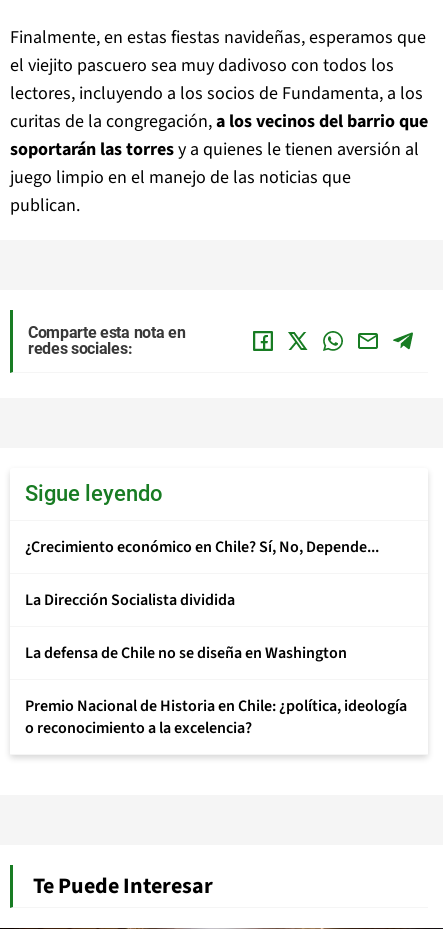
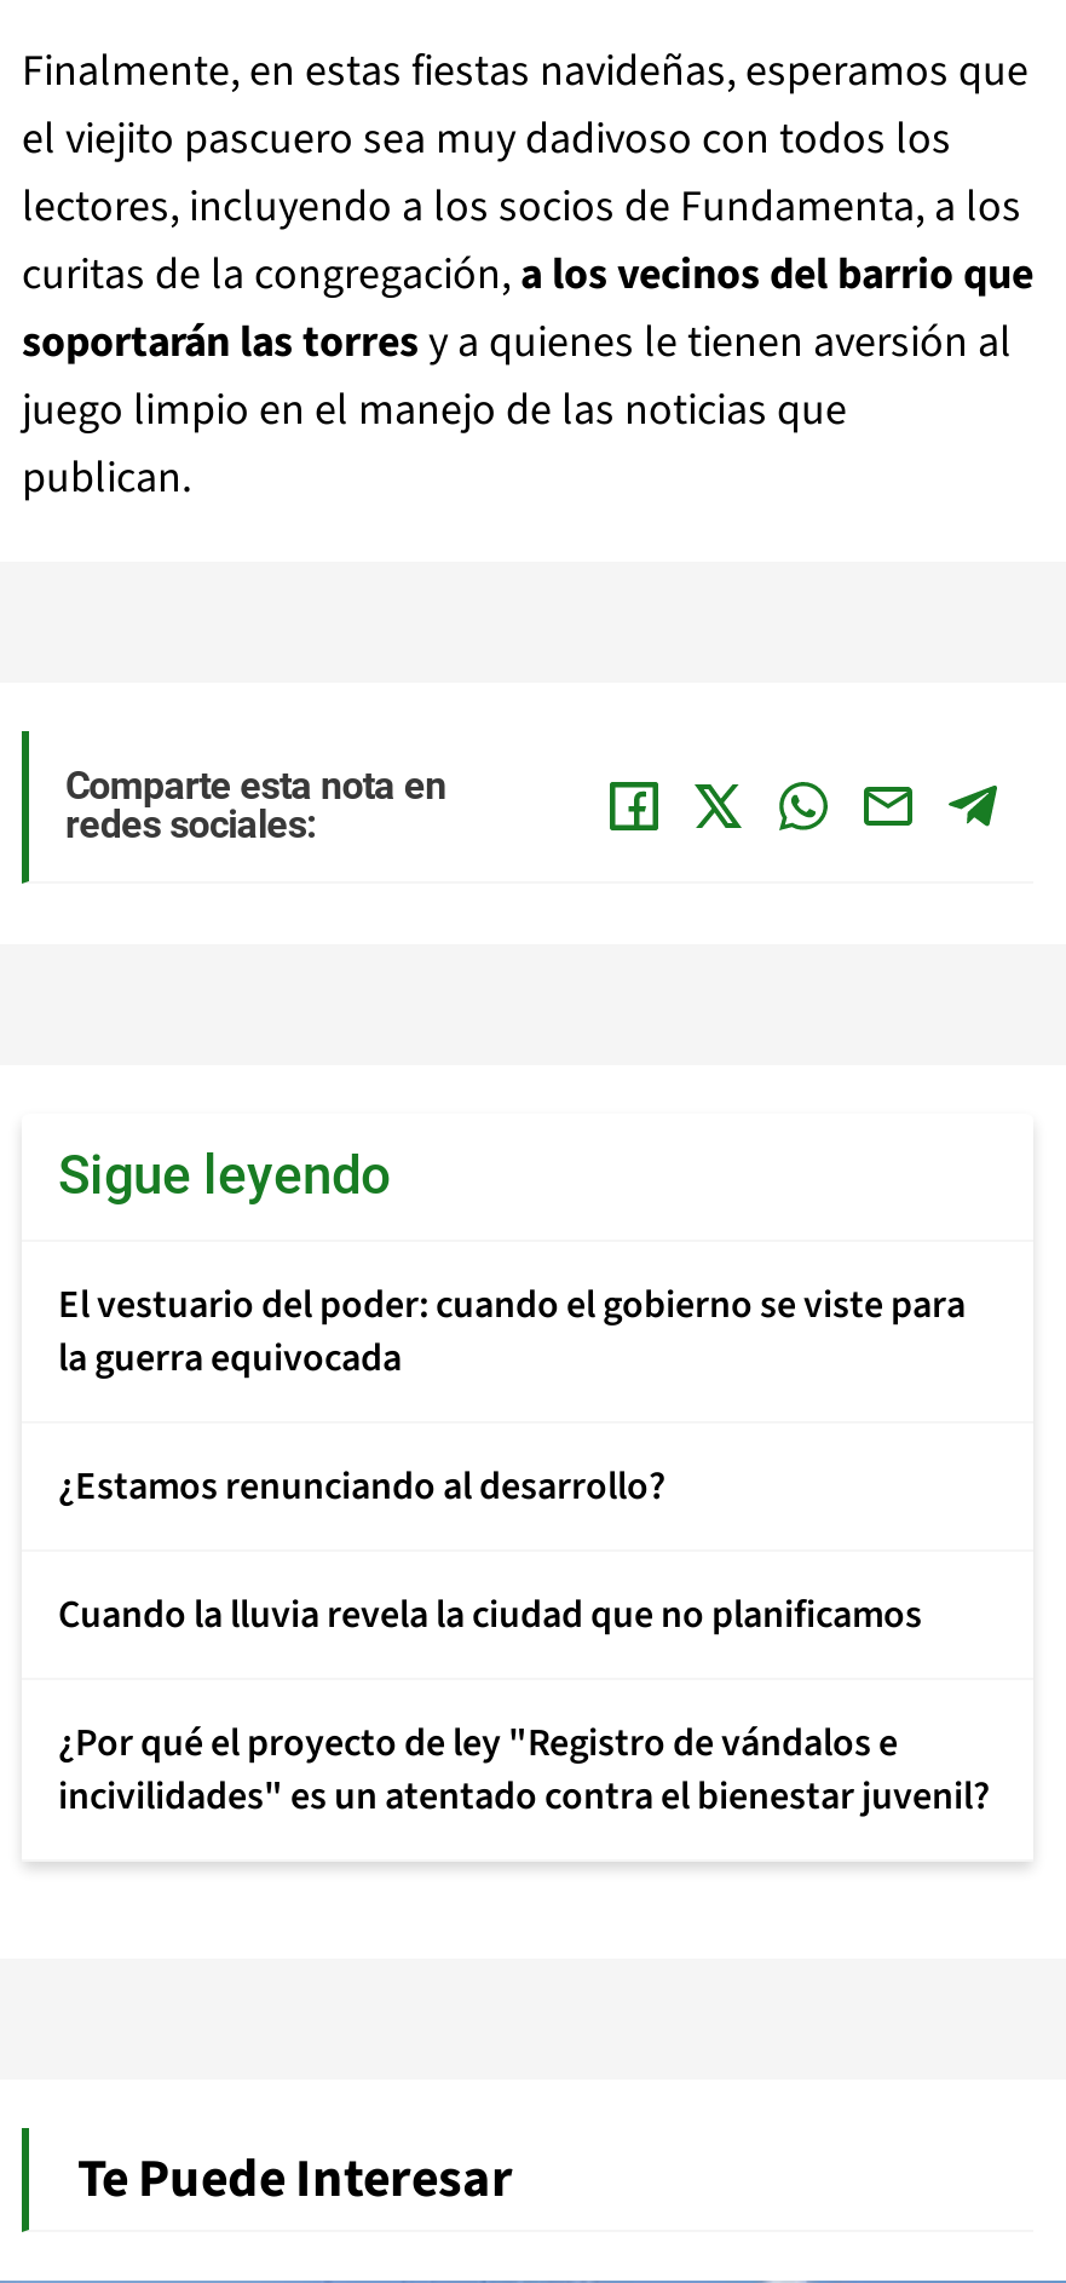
- ¿Crecimiento económico en Chile? Sí, No, Depende...
+ El vestuario del poder: cuando el gobierno se viste para
+ la guerra equivocada

- La Dirección Socialista dividida
+ ¿Estamos renunciando al desarrollo?

- La defensa de Chile no se diseña en Washington
+ Cuando la lluvia revela la ciudad que no planificamos

- Premio Nacional de Historia en Chile: ¿política, ideología
- o reconocimiento a la excelencia?
+ ¿Por qué el proyecto de ley "Registro de vándalos e
+ incivilidades" es un atentado contra el bienestar juvenil?
